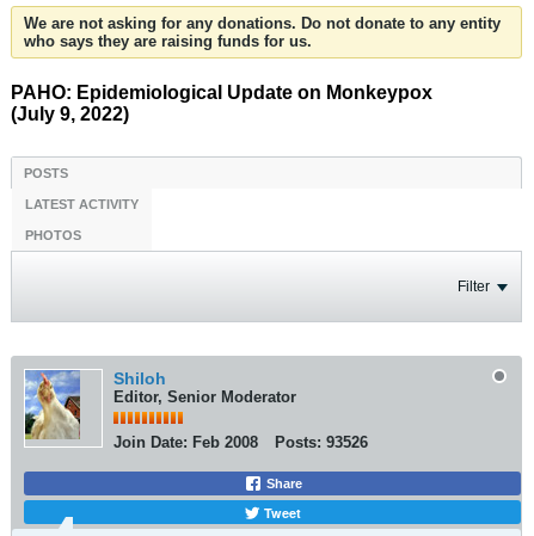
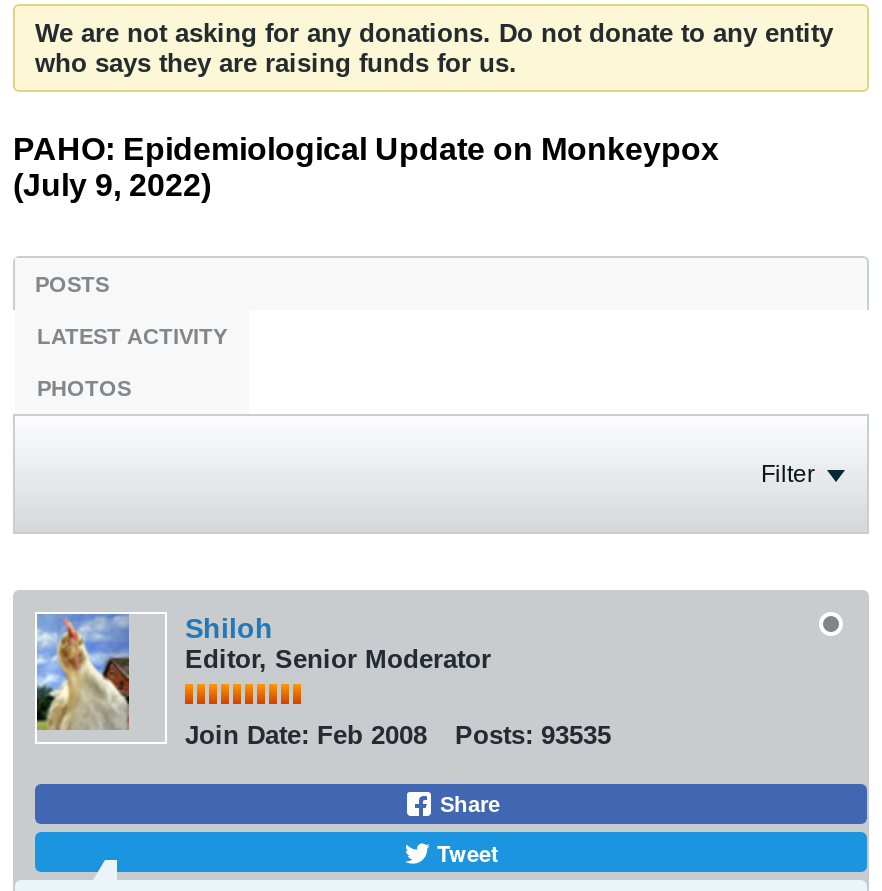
- Join Date: Feb 2008 Posts: 93526
+ Join Date: Feb 2008 Posts: 93535
